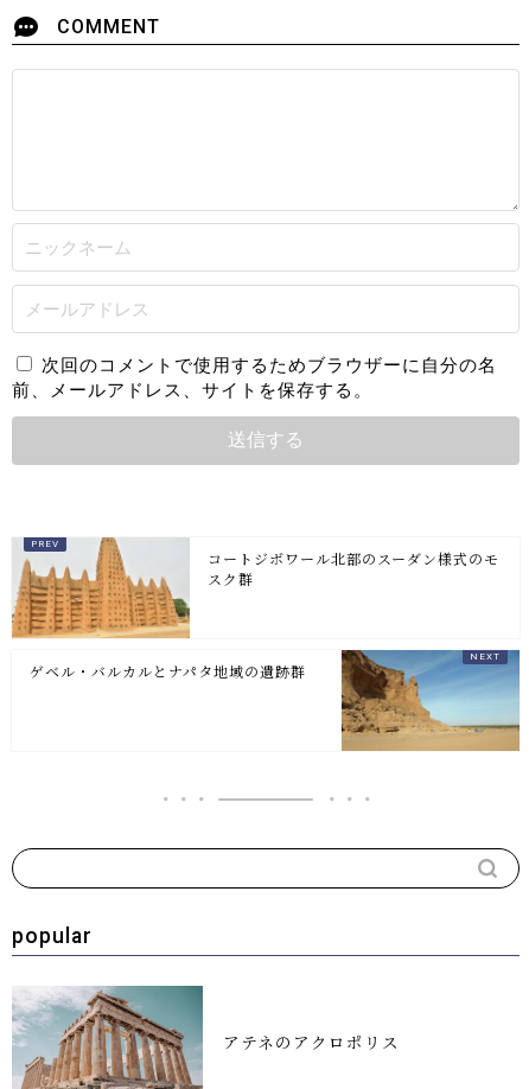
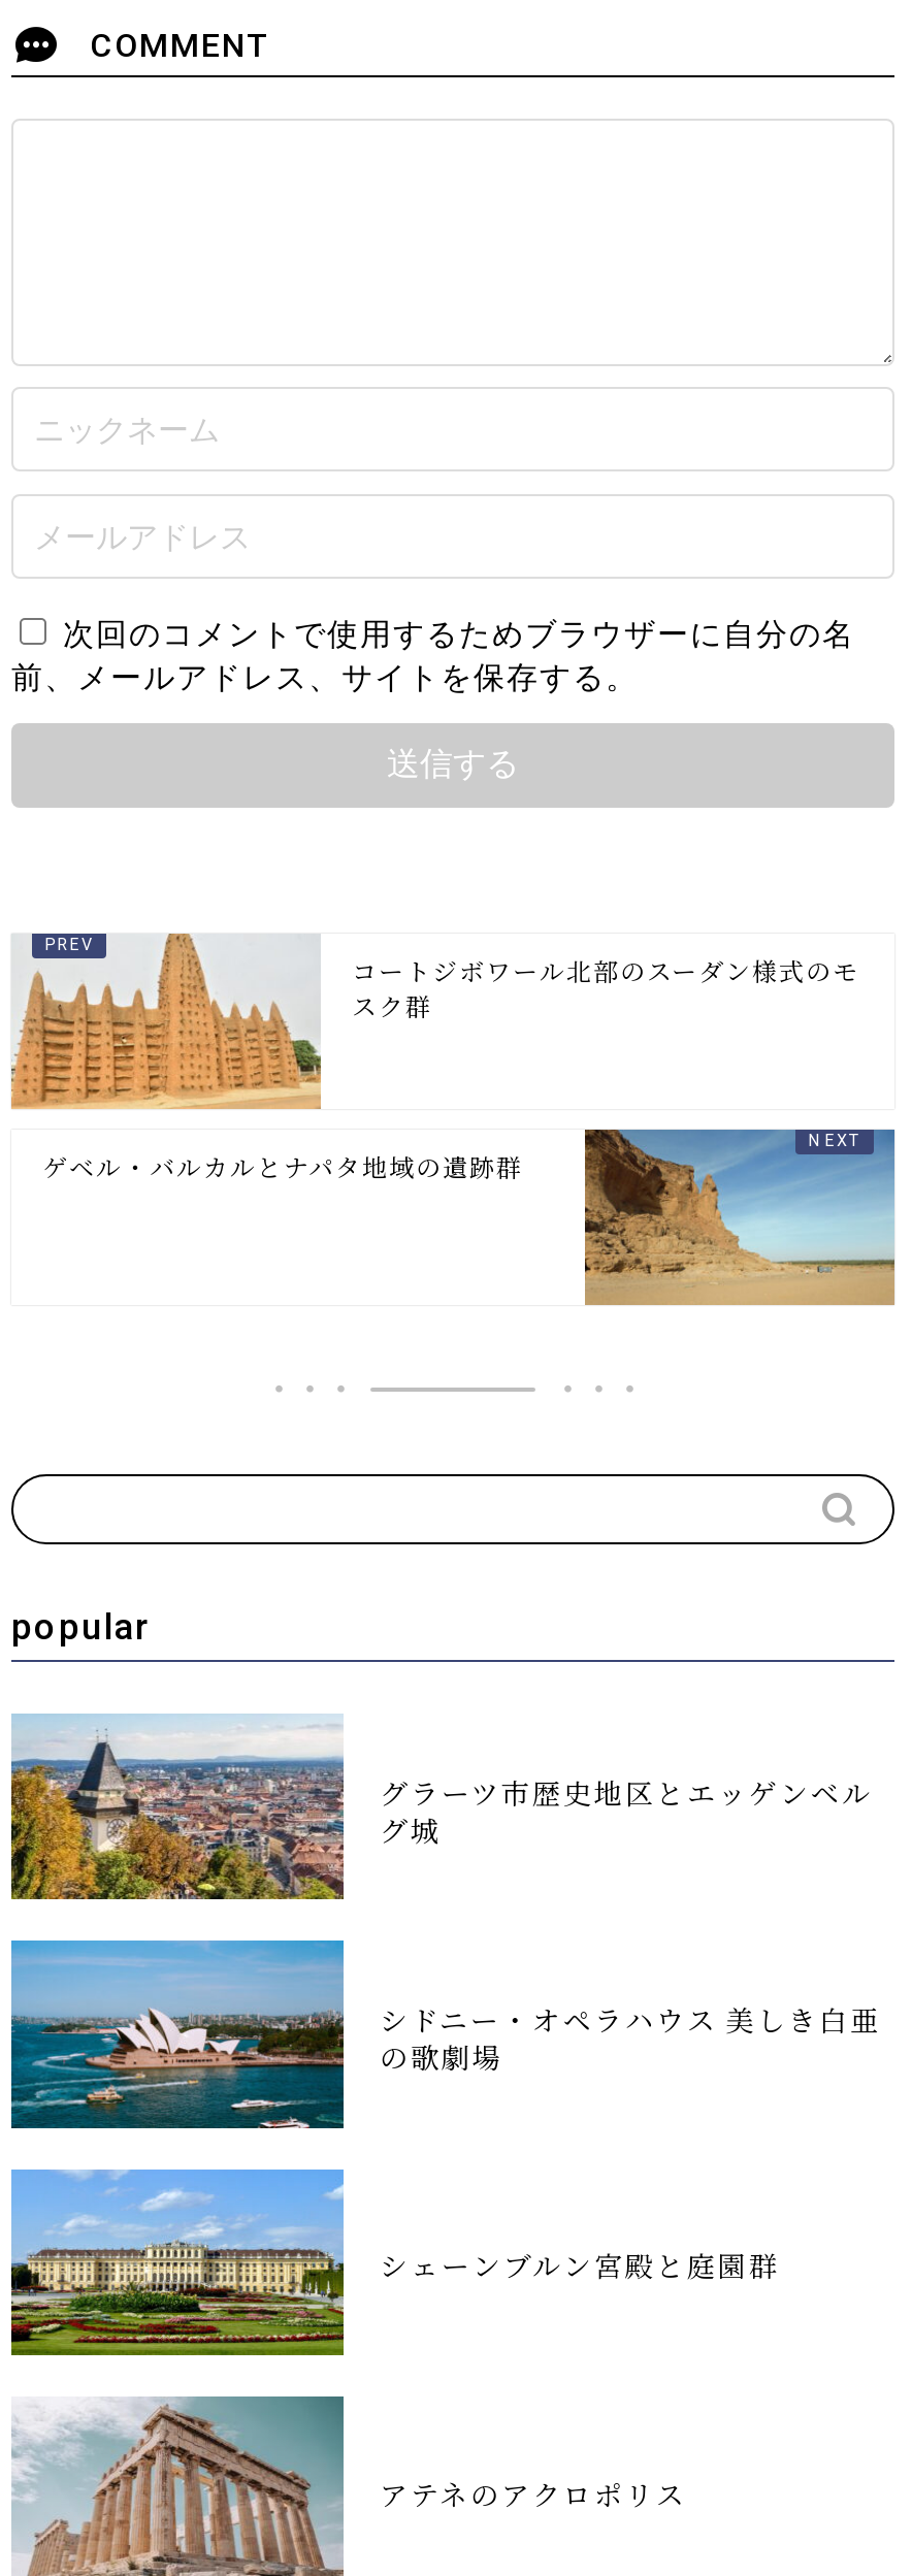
+ [image]
+ グラーツ市歴史地区とエッゲンベル
+ グ城

+ [image]
+ シドニー・オペラハウス 美しき白亜
+ の歌劇場

+ [image]
+ シェーンブルン宮殿と庭園群
